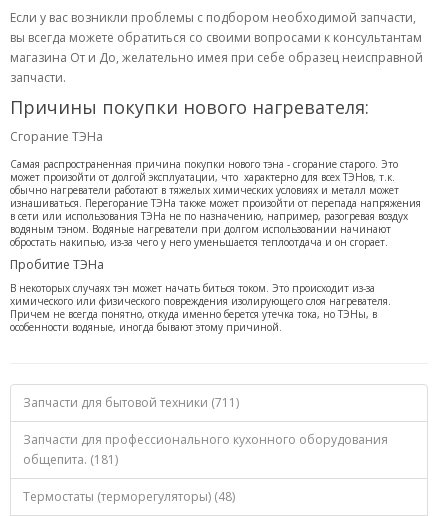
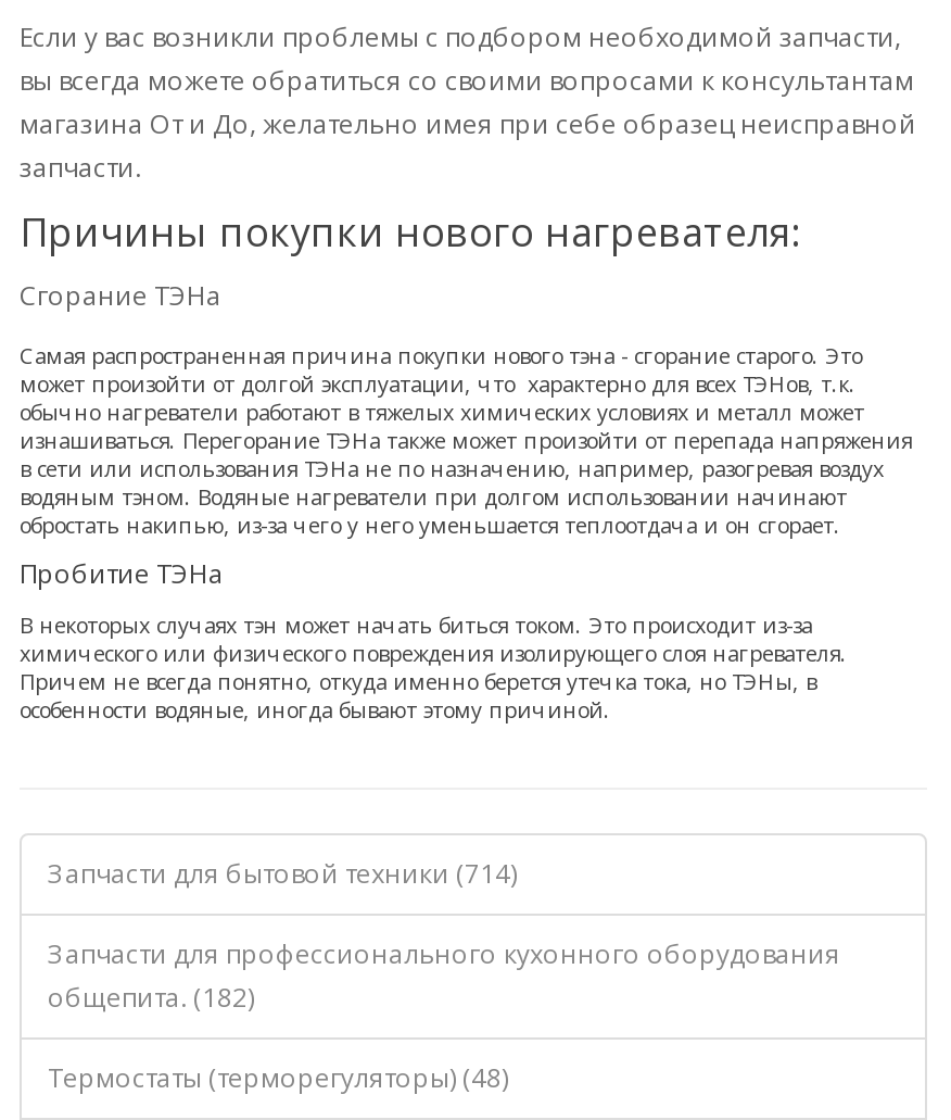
- Запчасти для бытовой техники (711)
+ Запчасти для бытовой техники (714)

- общепита. (181)
+ общепита. (182)
